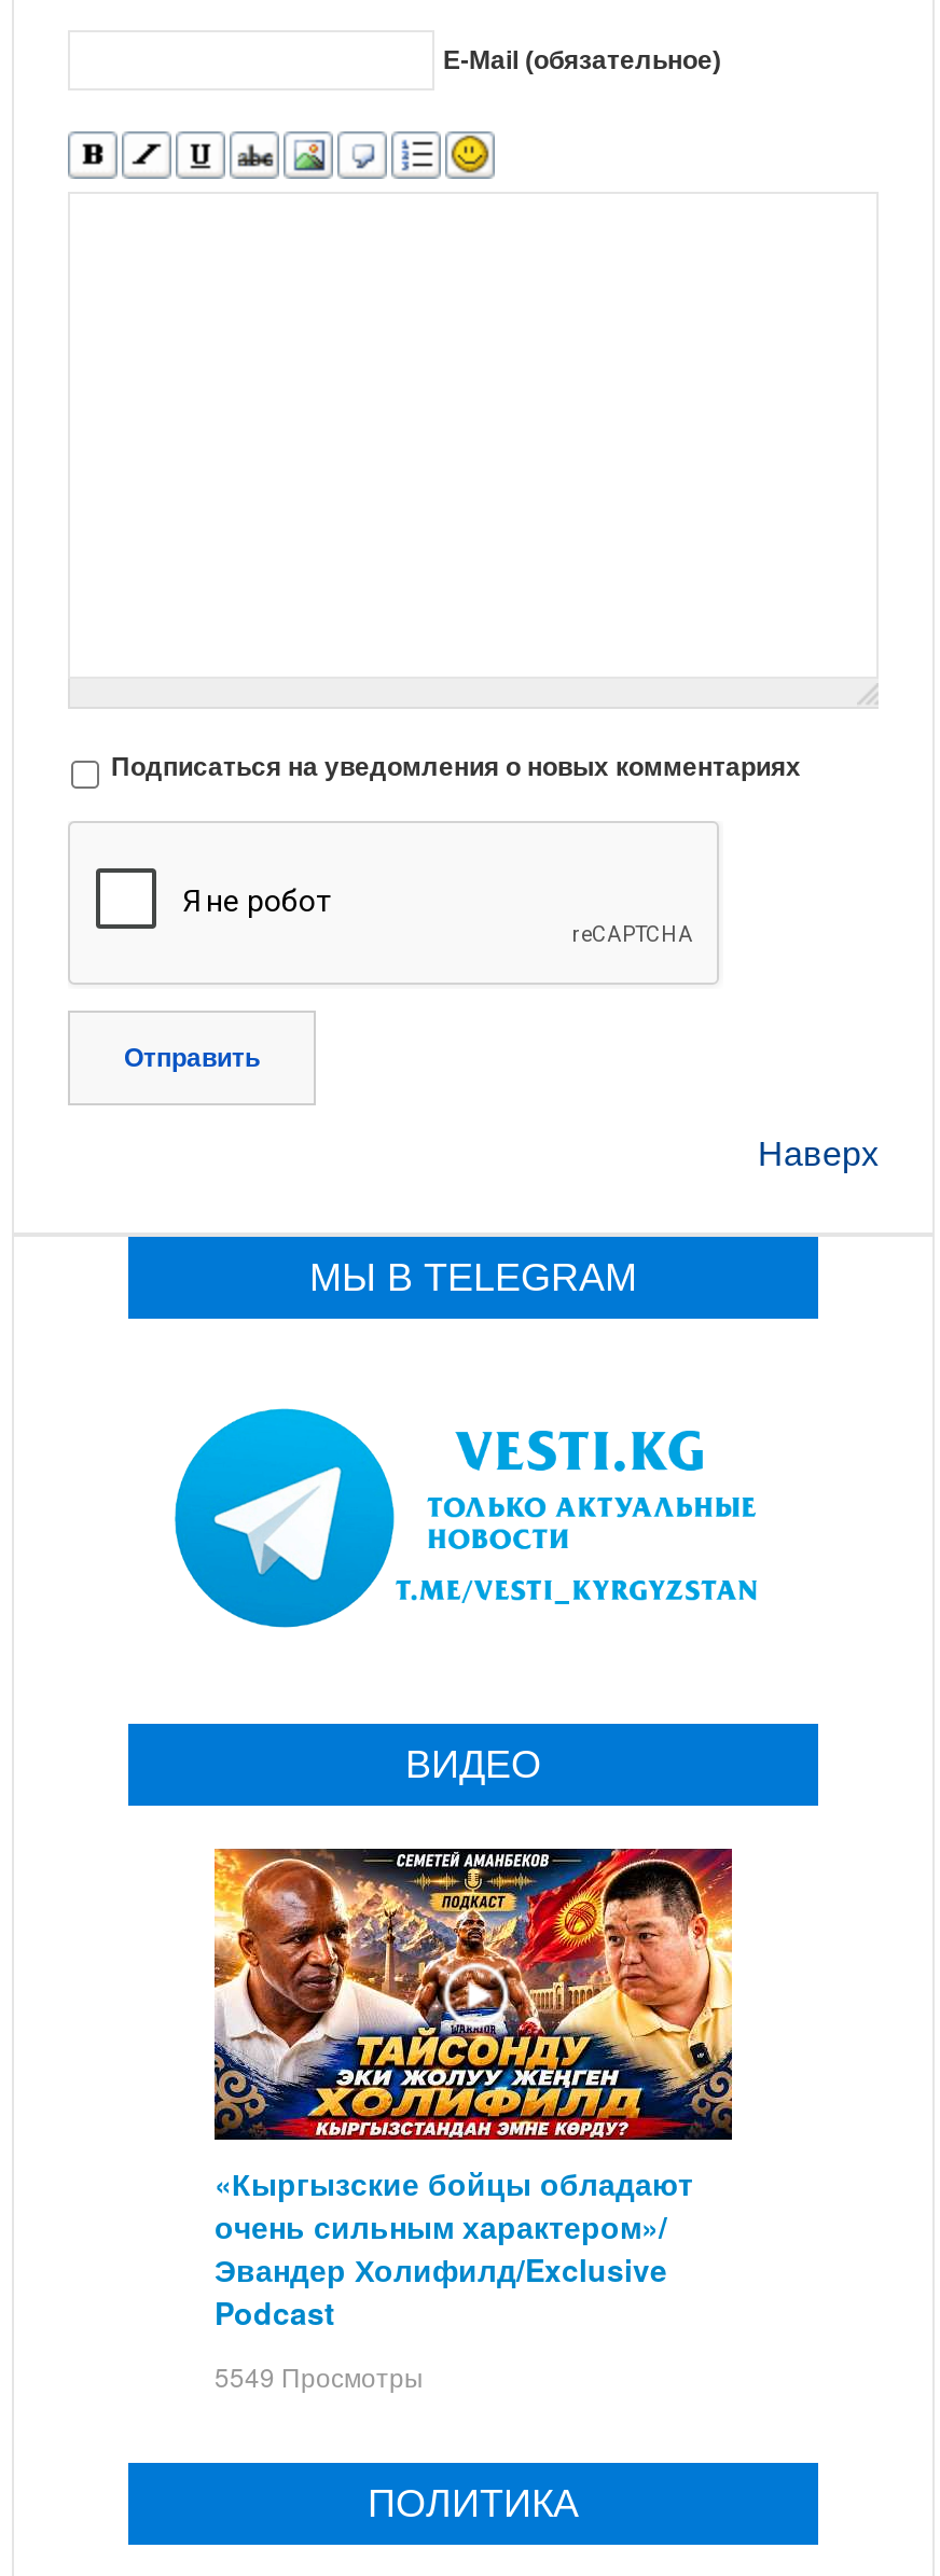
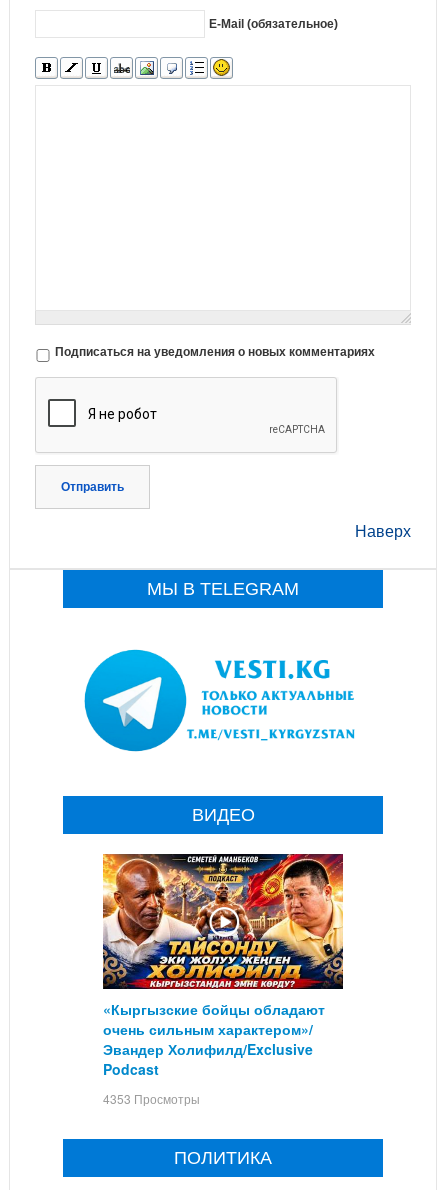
- 5549 Просмотры
+ 4353 Просмотры
